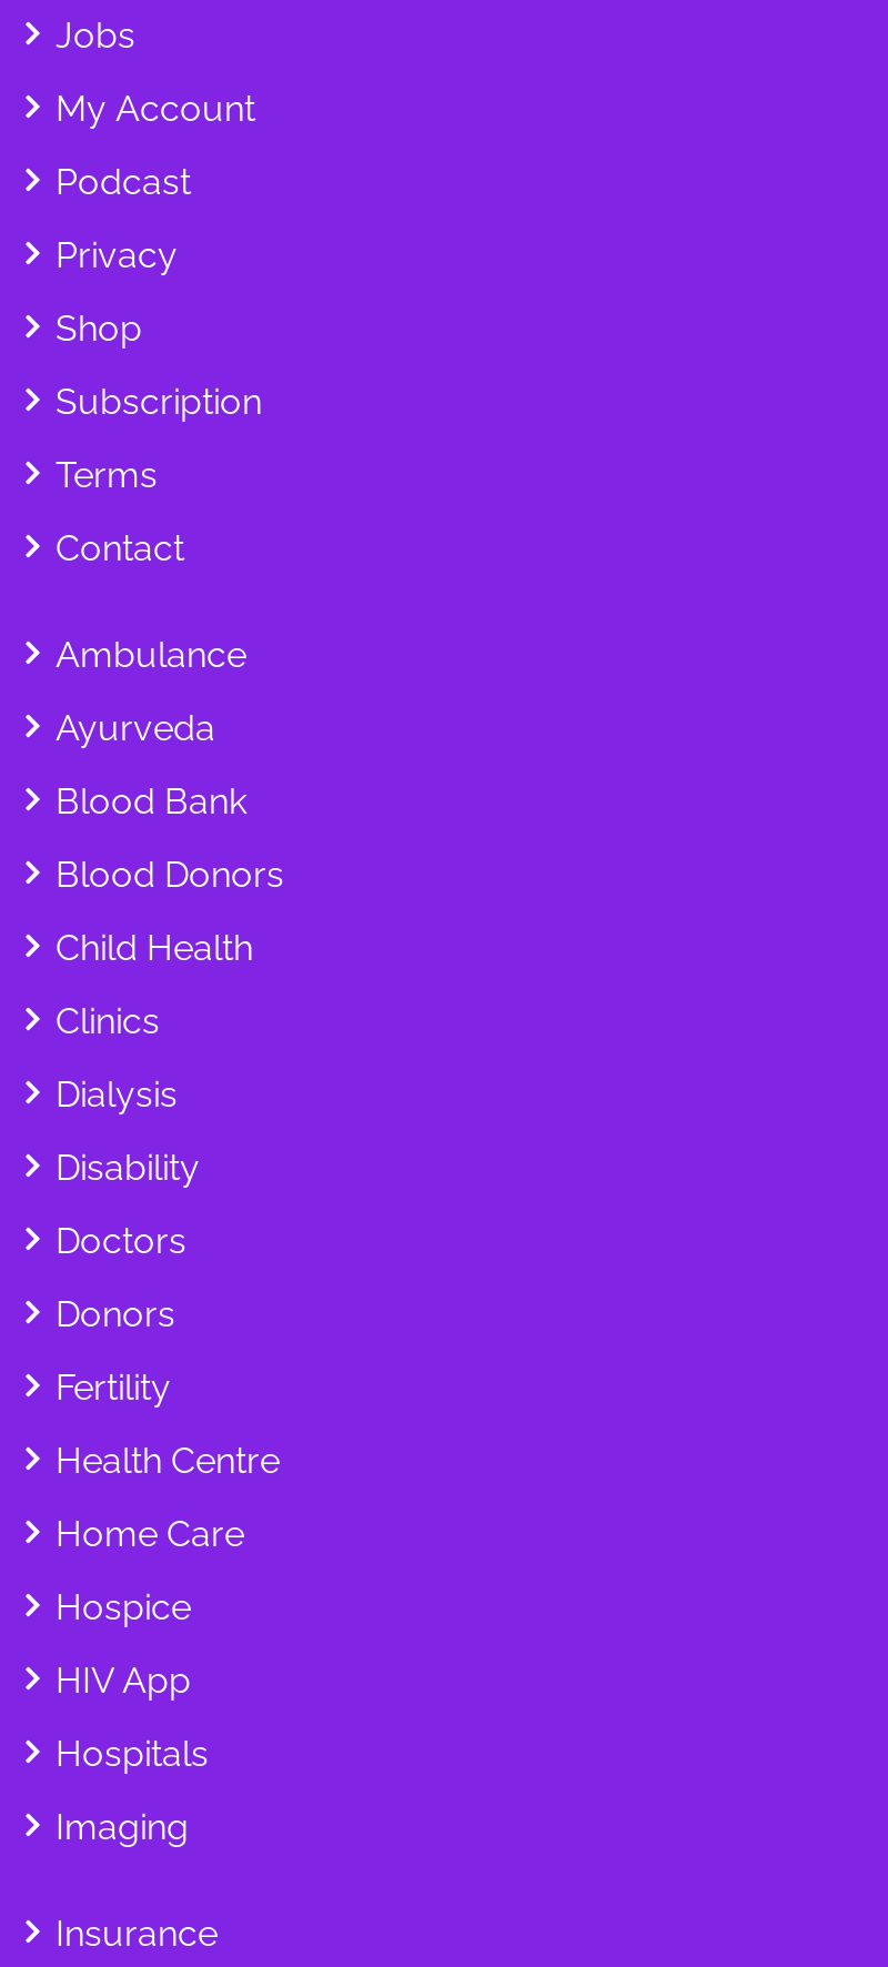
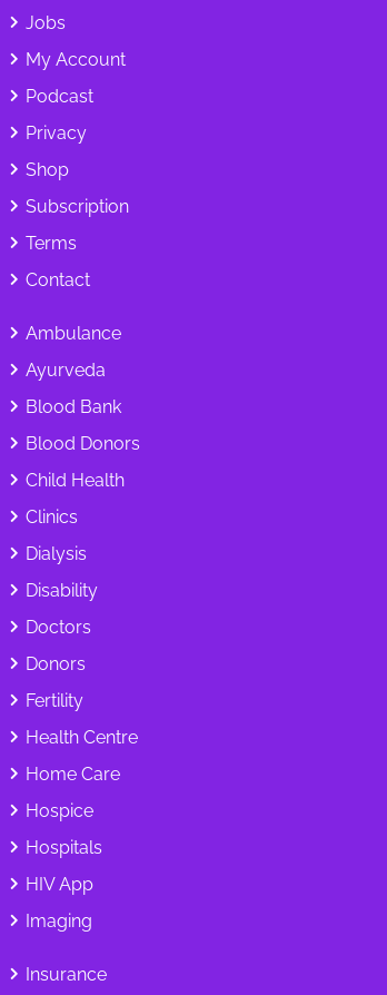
moved down: HIV App

moved up: Hospitals
